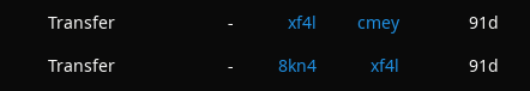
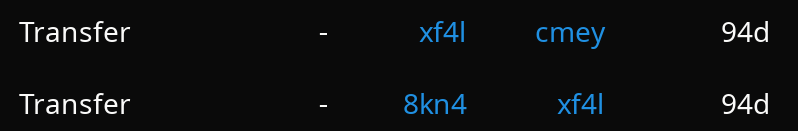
- 91d
+ 94d

- 91d
+ 94d
